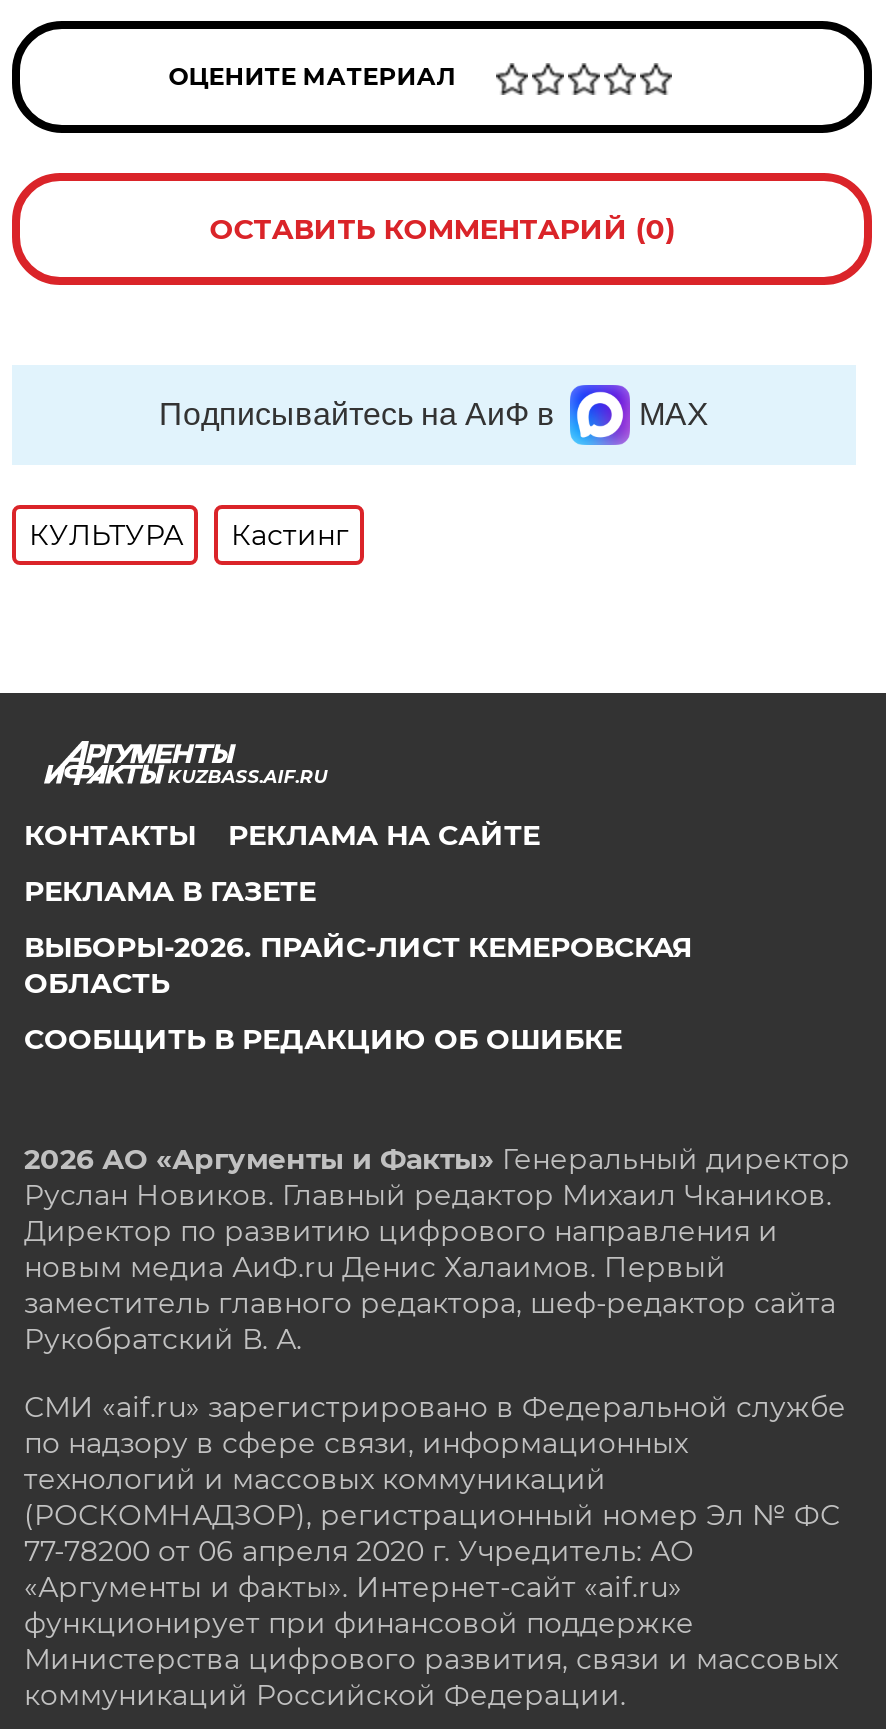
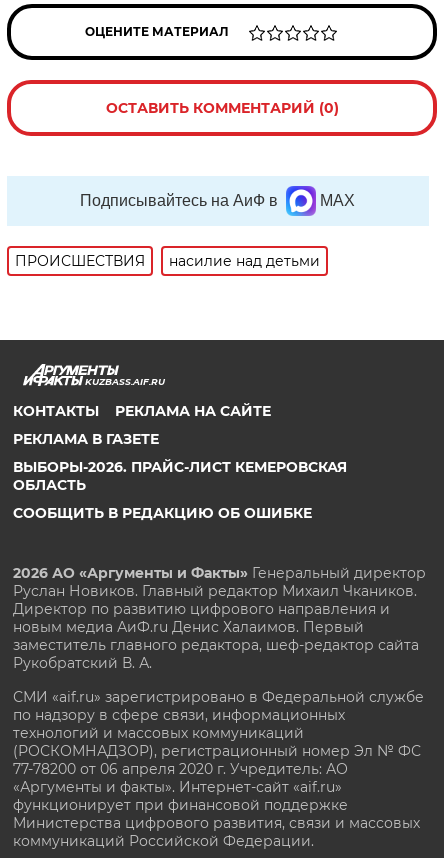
- КУЛЬТУРА
- Кастинг
+ ПРОИСШЕСТВИЯ
+ насилие над детьми
